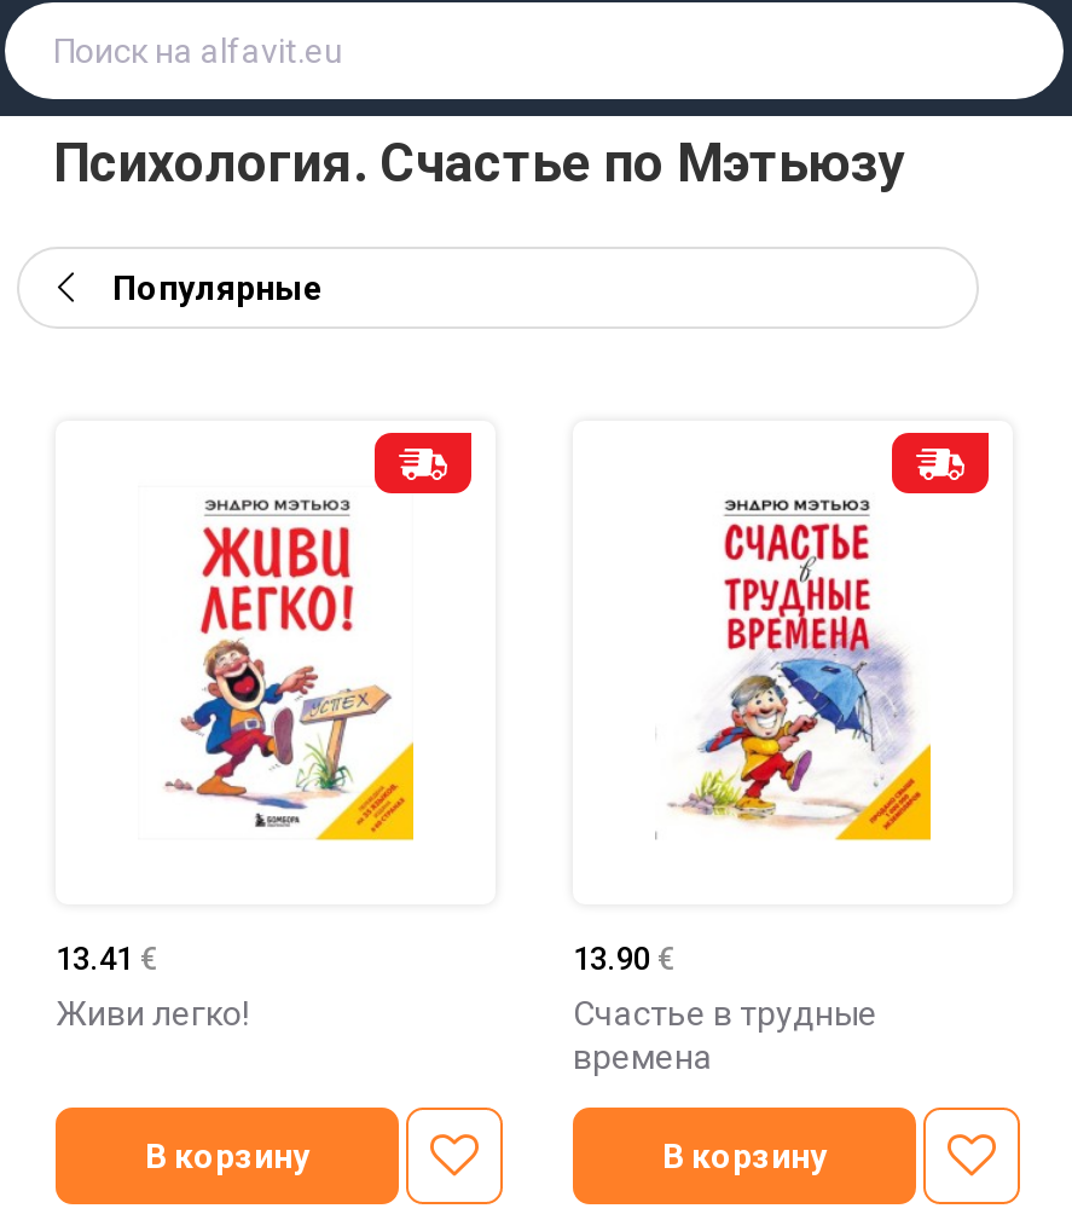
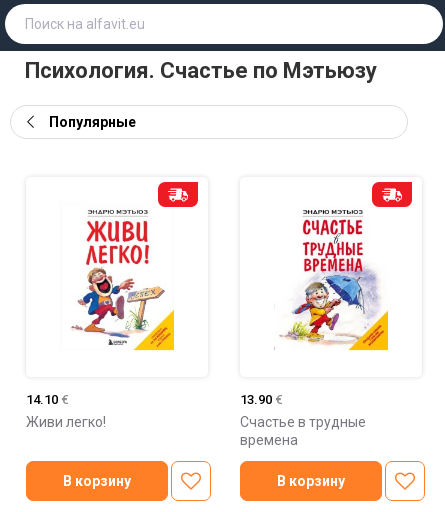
- 13.41 €
+ 14.10 €
